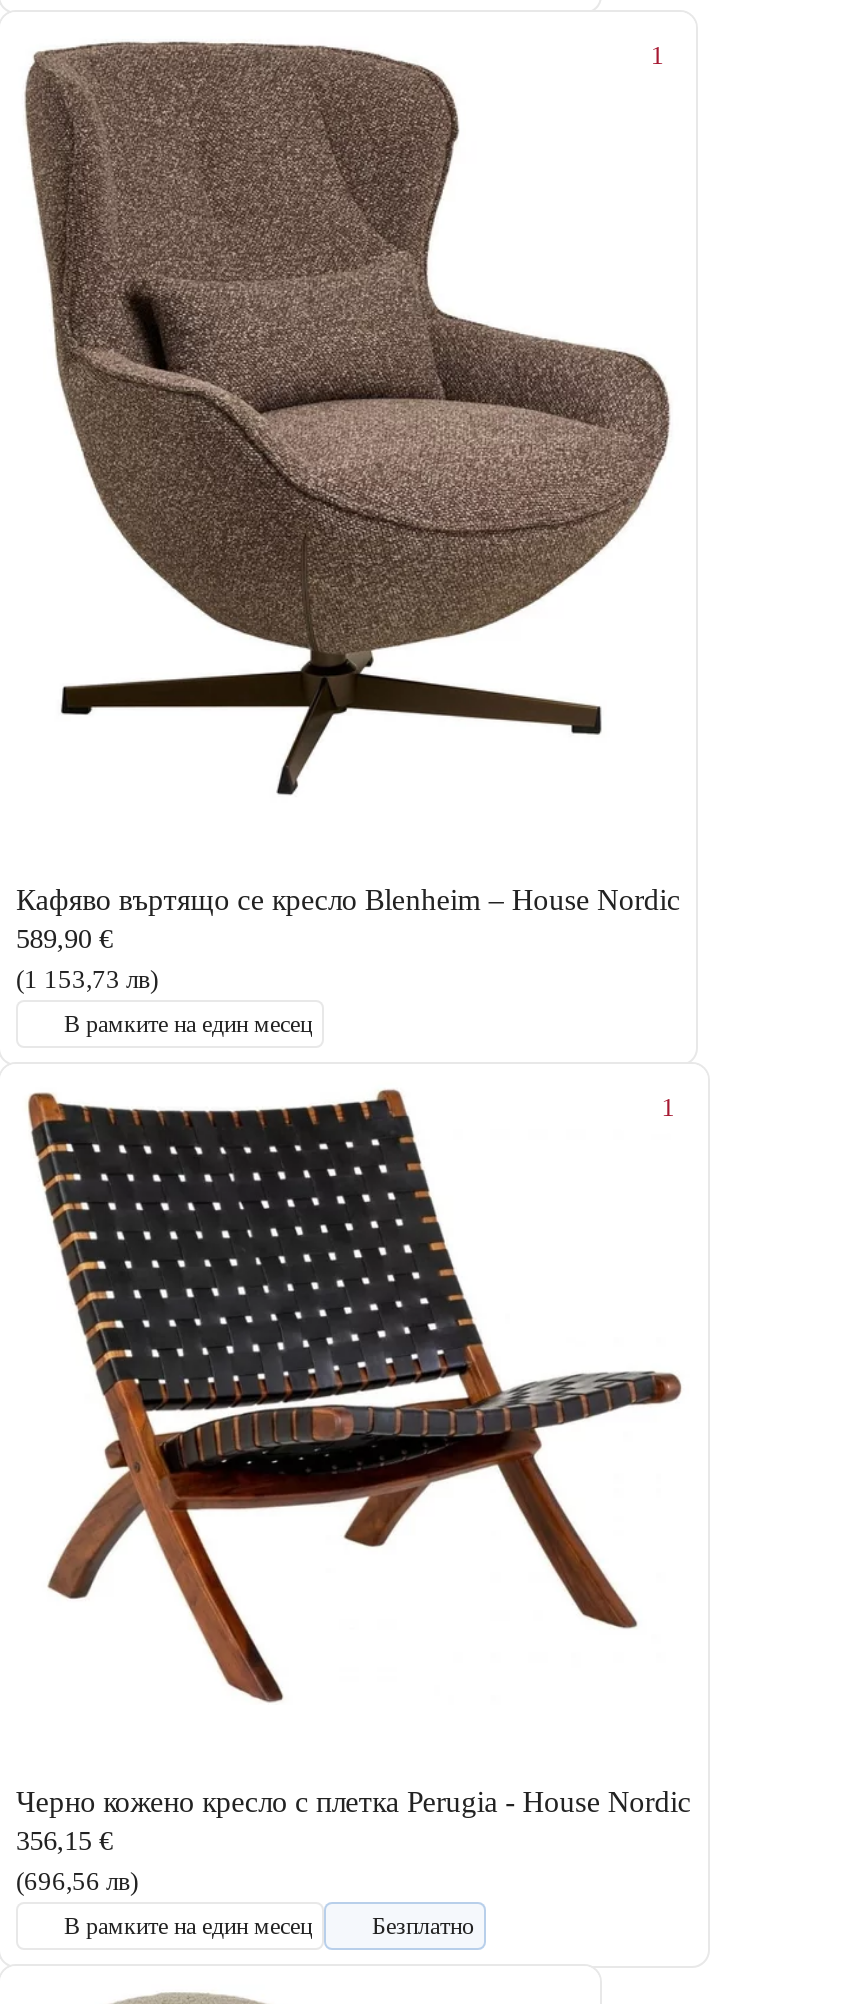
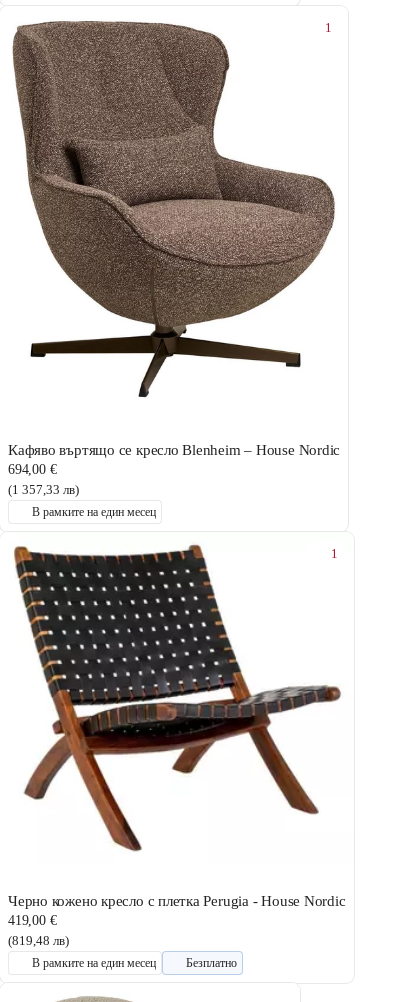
- 589,90 €
+ 694,00 €

- (1 153,73 лв)
+ (1 357,33 лв)

- 356,15 €
+ 419,00 €

- (696,56 лв)
+ (819,48 лв)
